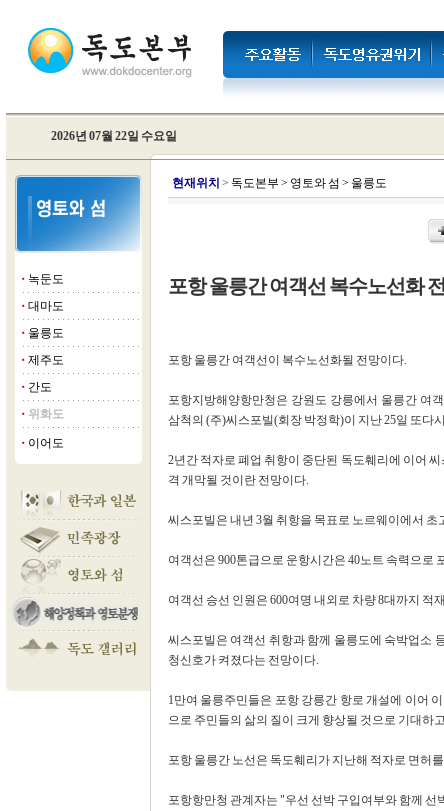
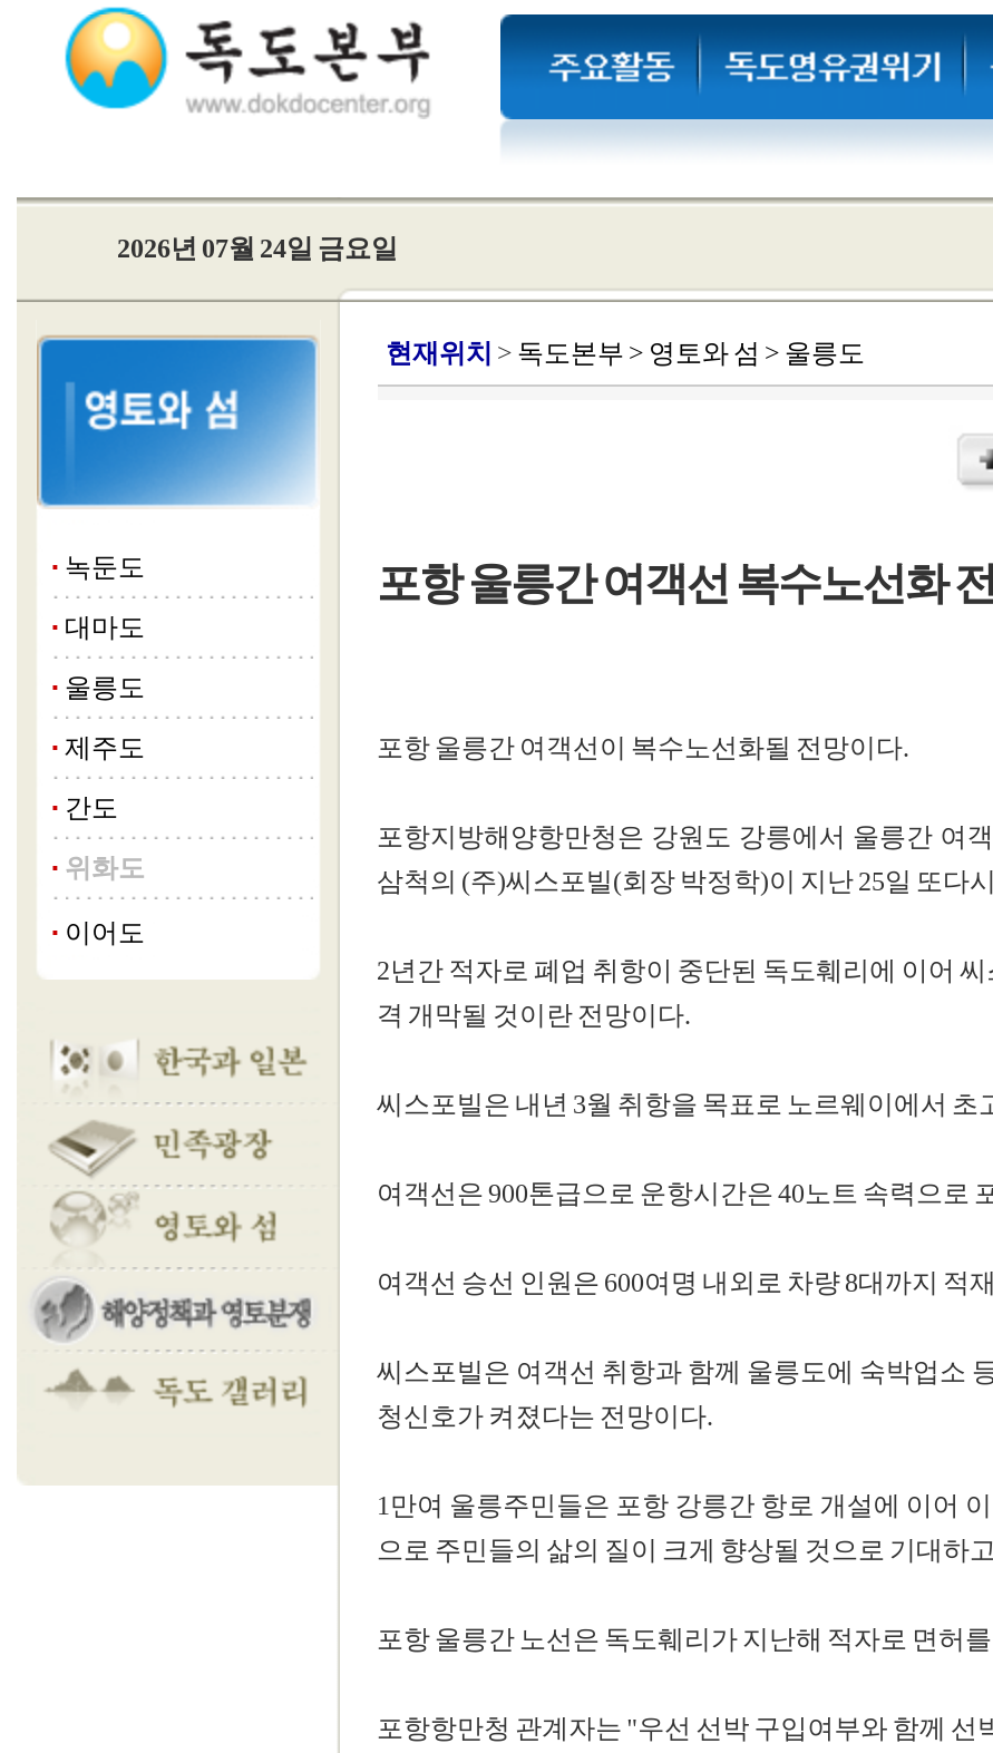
- 2026년 07월 22일 수요일
+ 2026년 07월 24일 금요일
